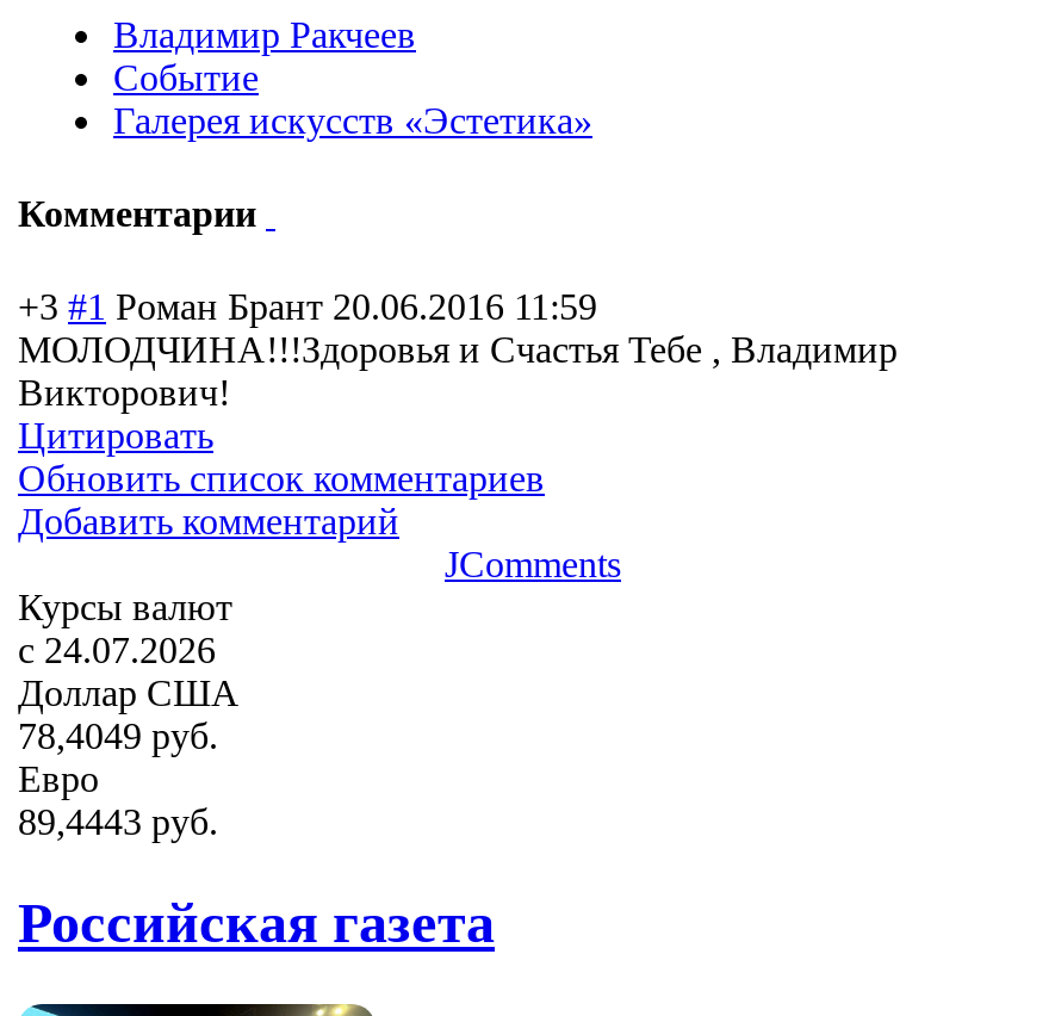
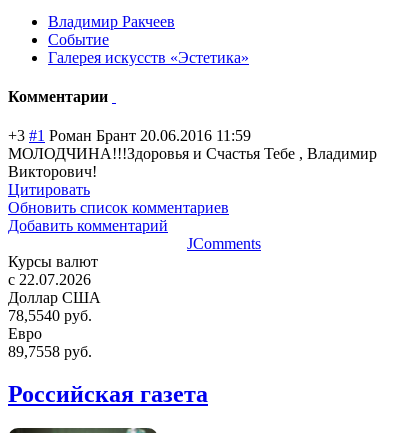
- c 24.07.2026
+ c 22.07.2026

- 78,4049 руб.
+ 78,5540 руб.

- 89,4443 руб.
+ 89,7558 руб.
